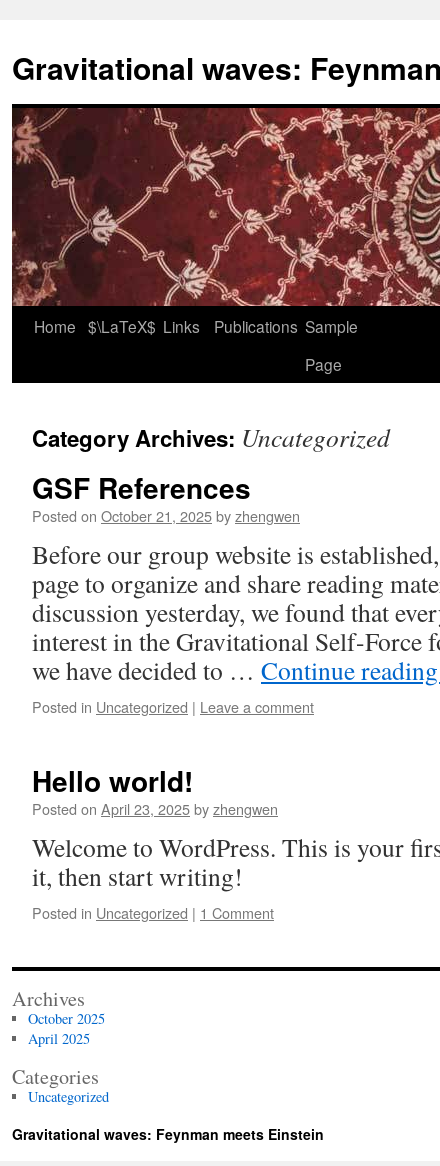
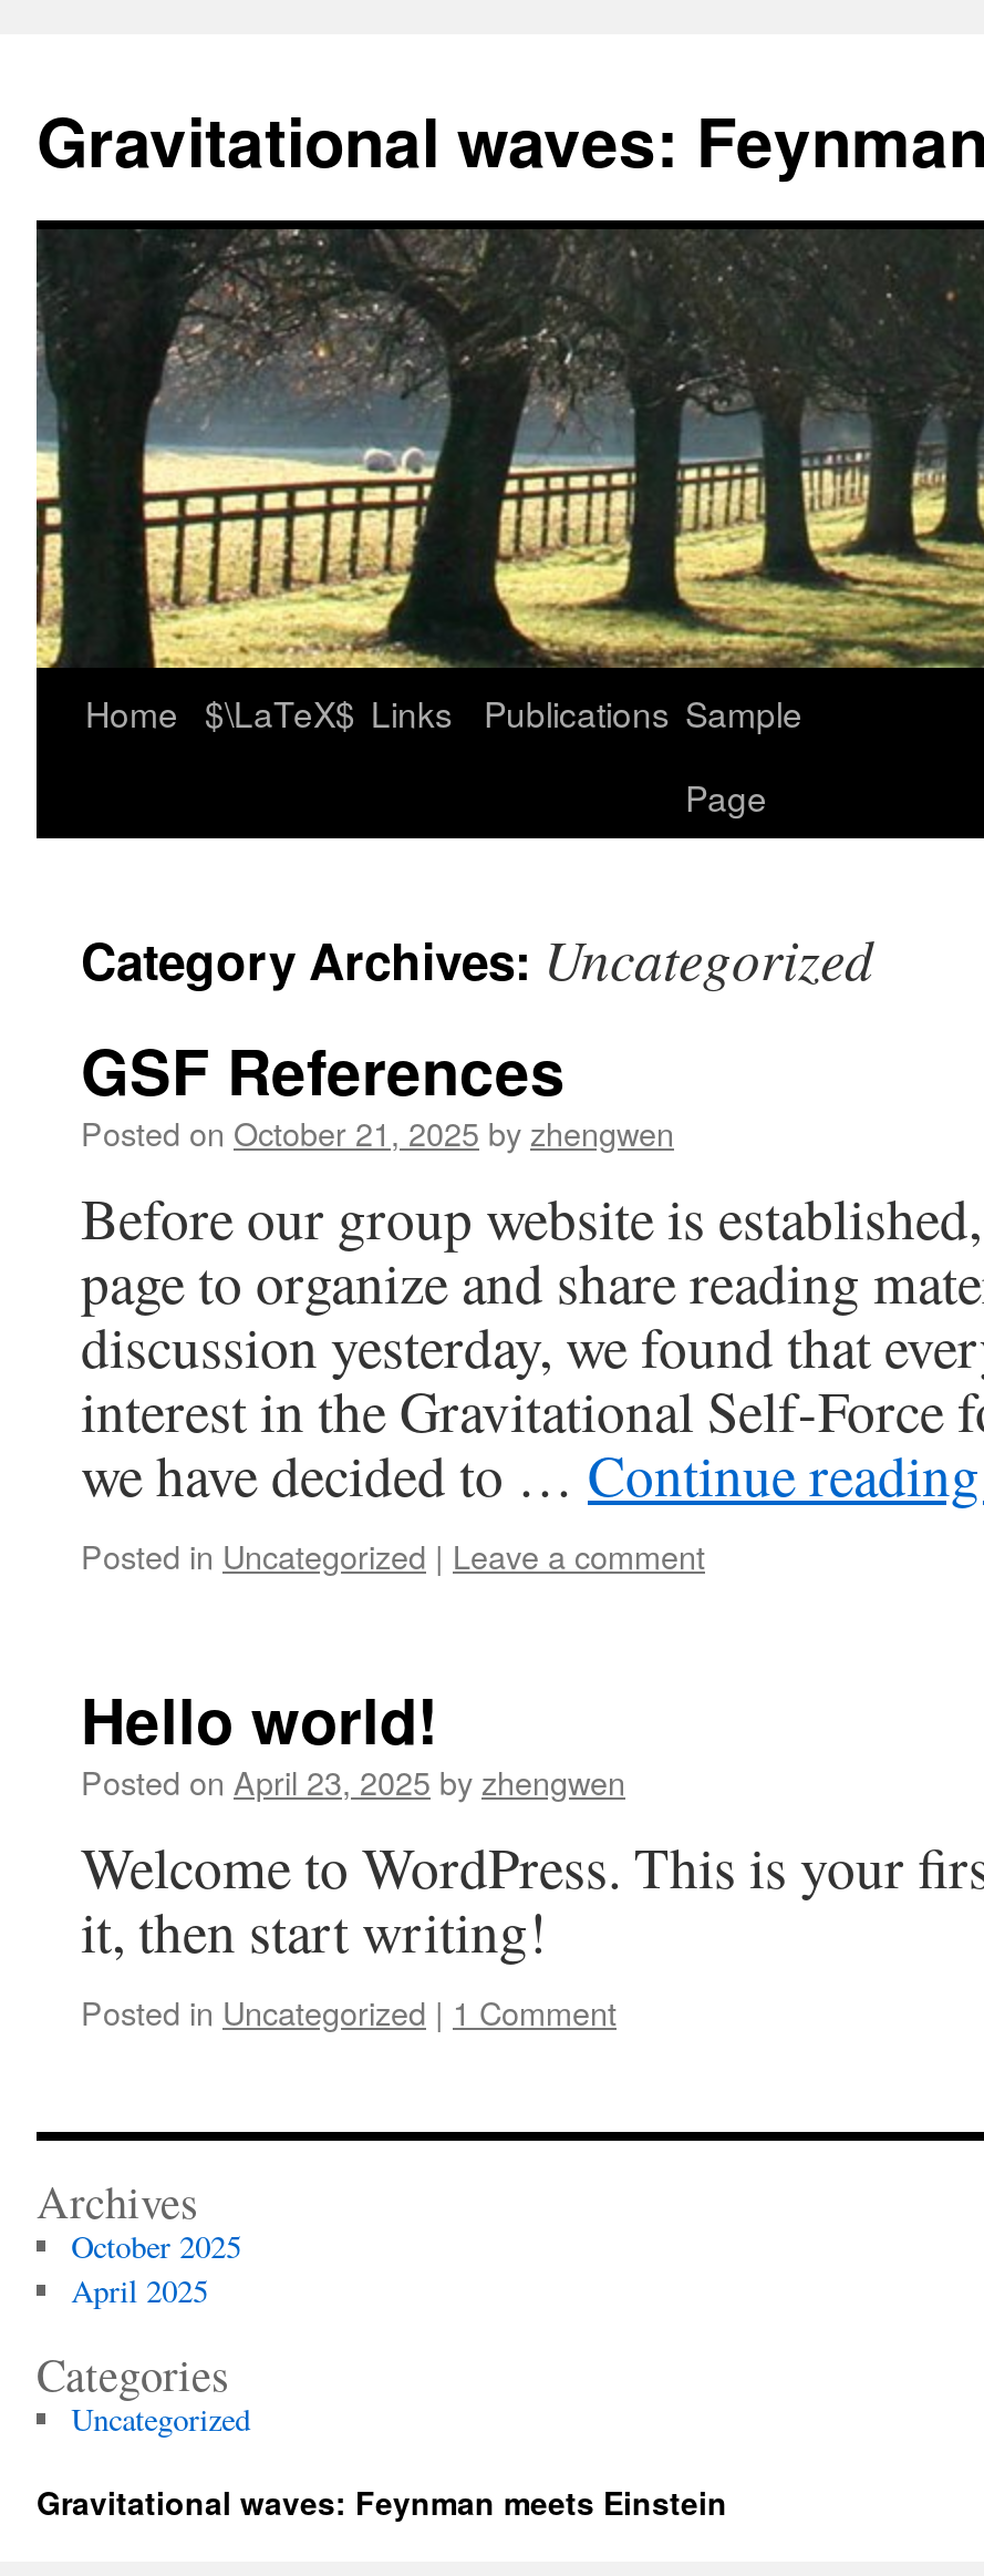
- [image]
+ [image]
